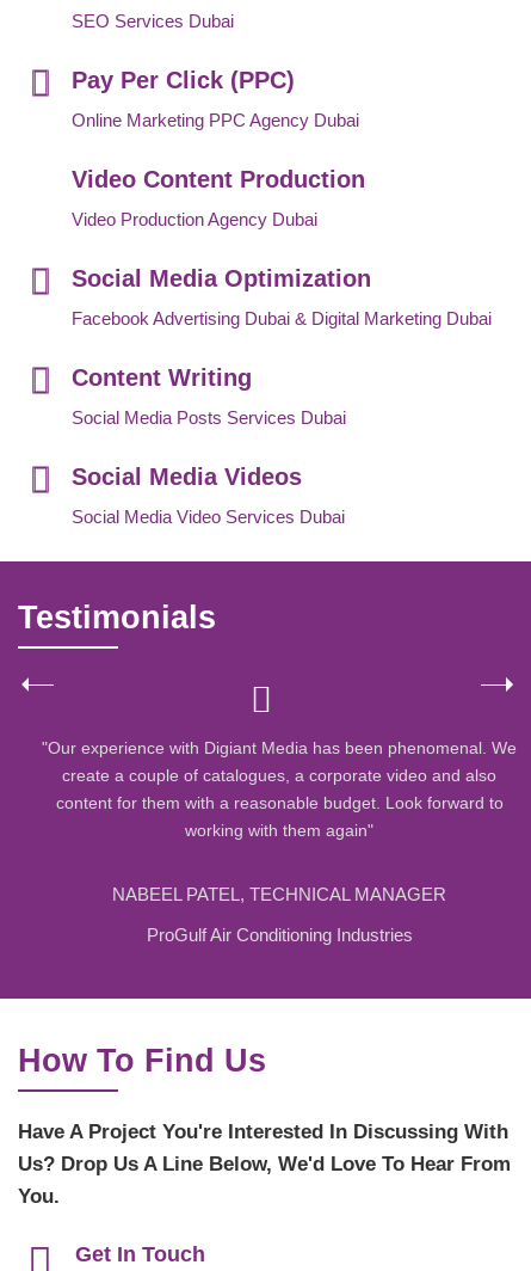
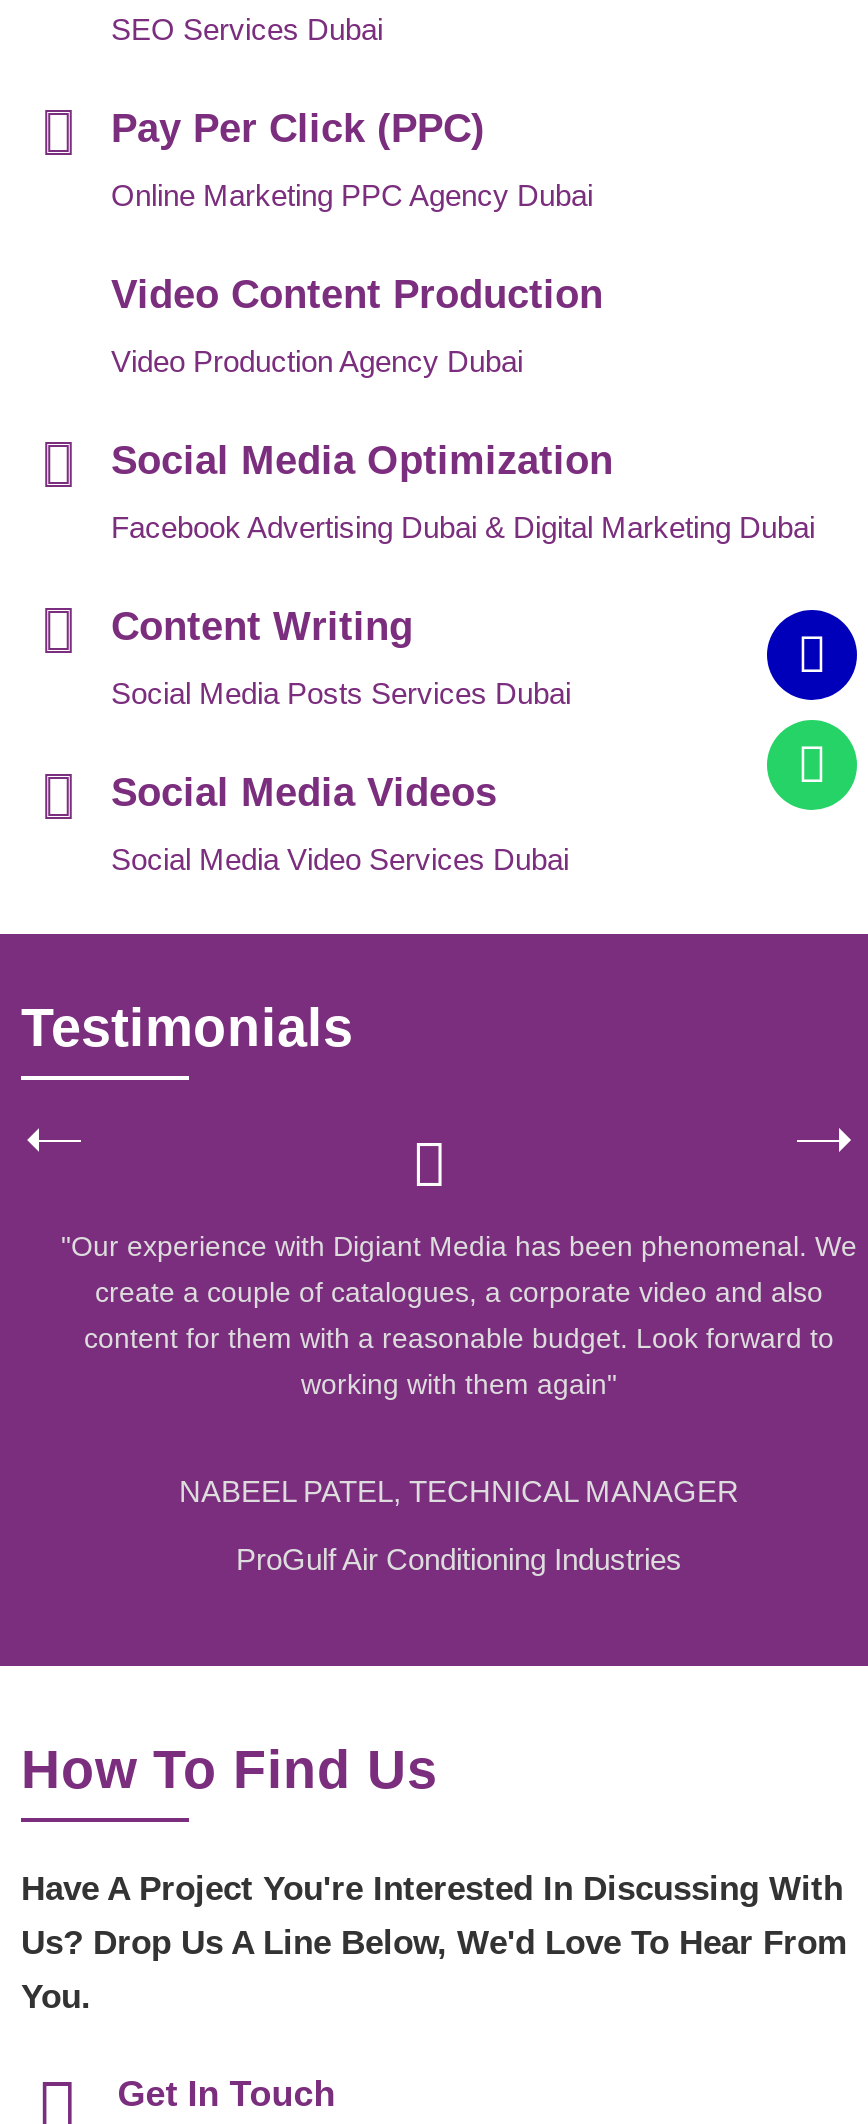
+ [image]

+ [image]
